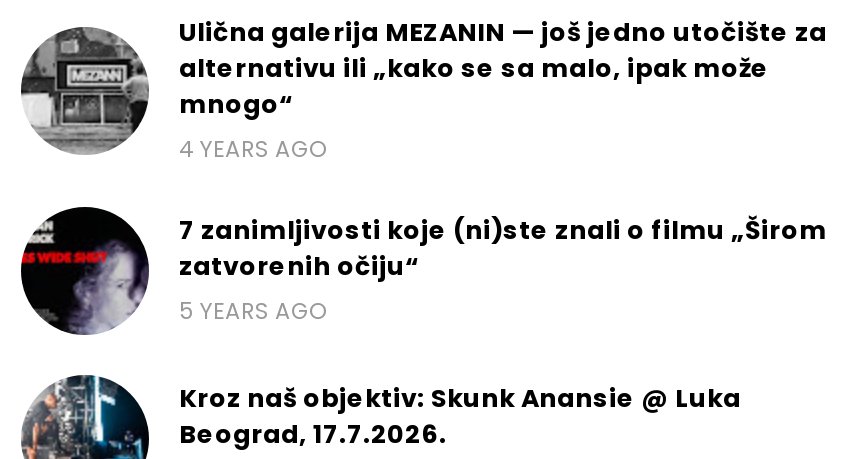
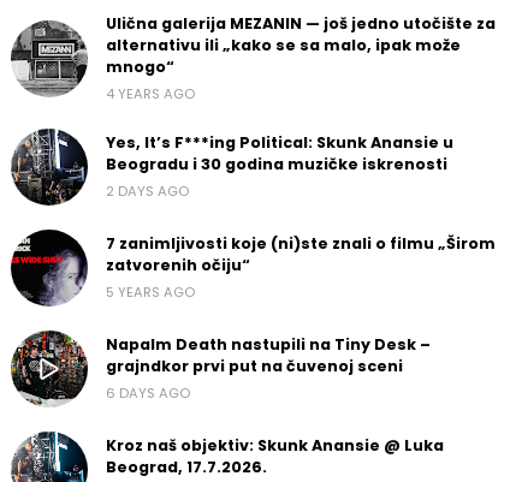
+ [image]
+ Yes, It’s F***ing Political: Skunk Anansie u
+ Beogradu i 30 godina muzičke iskrenosti
+ 2 DAYS AGO

+ [image]
+ Napalm Death nastupili na Tiny Desk –
+ grajndkor prvi put na čuvenoj sceni
+ 6 DAYS AGO
